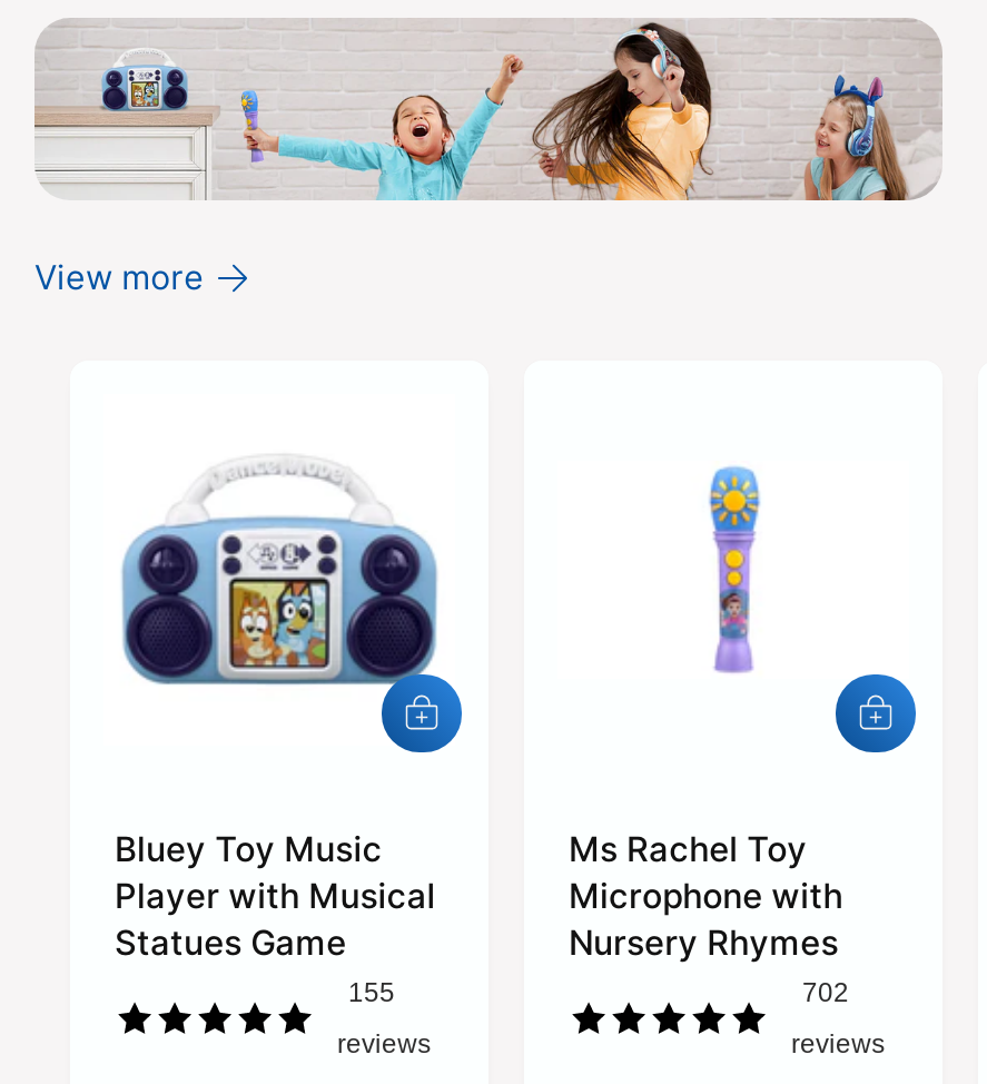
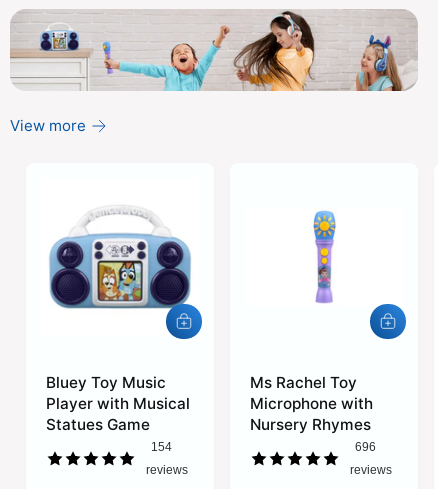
- 155
+ 154

- 702
+ 696
